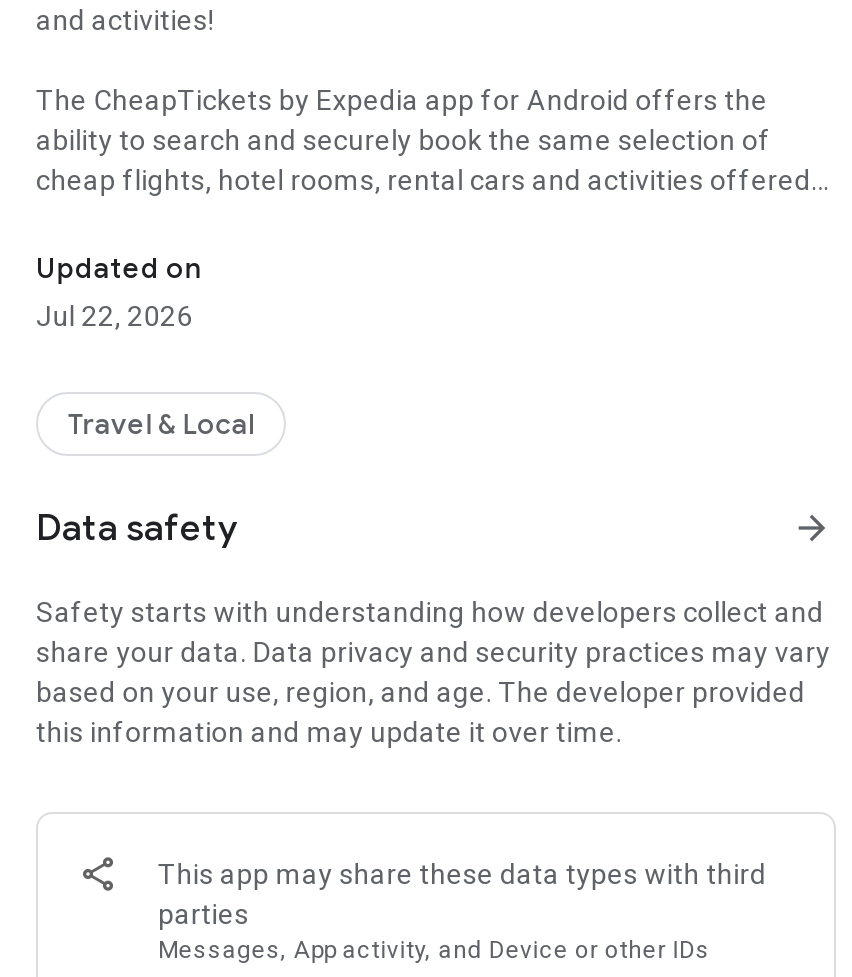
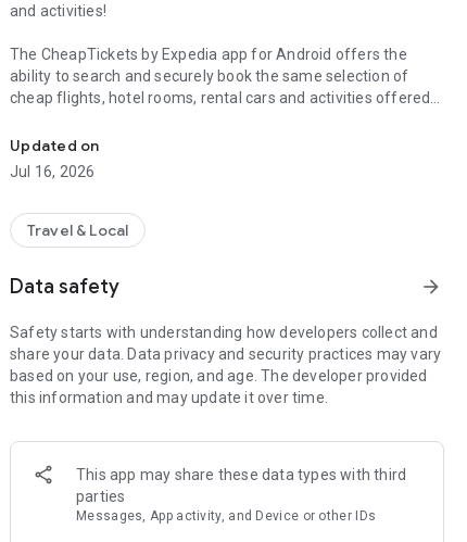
- Jul 22, 2026
+ Jul 16, 2026
